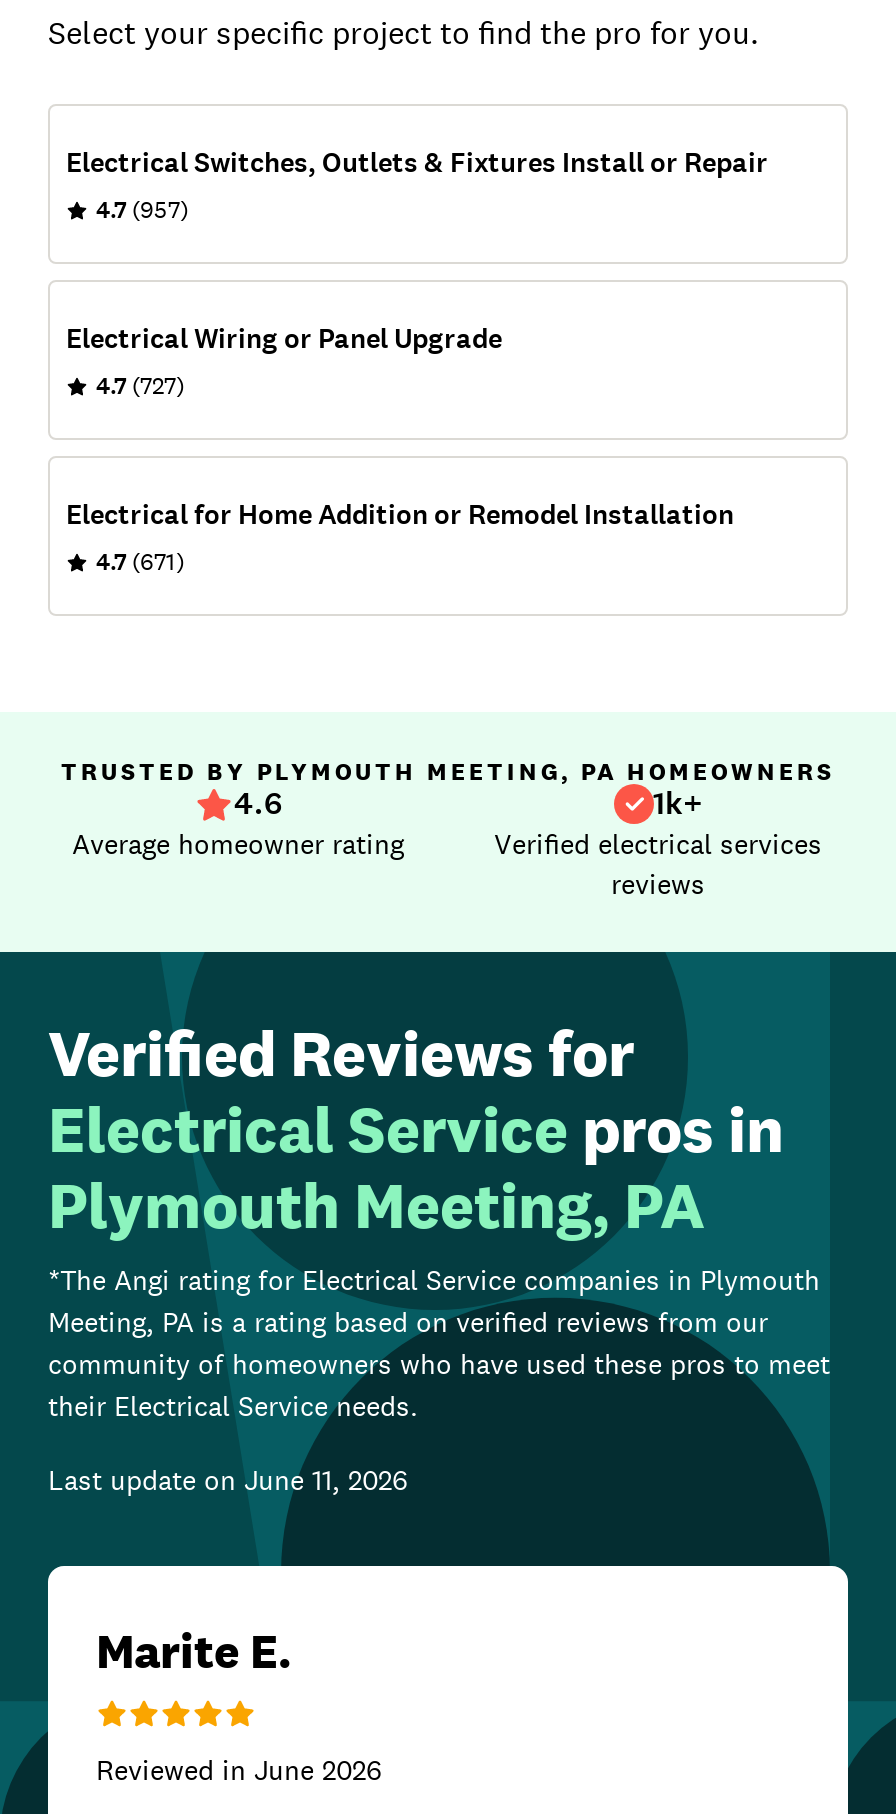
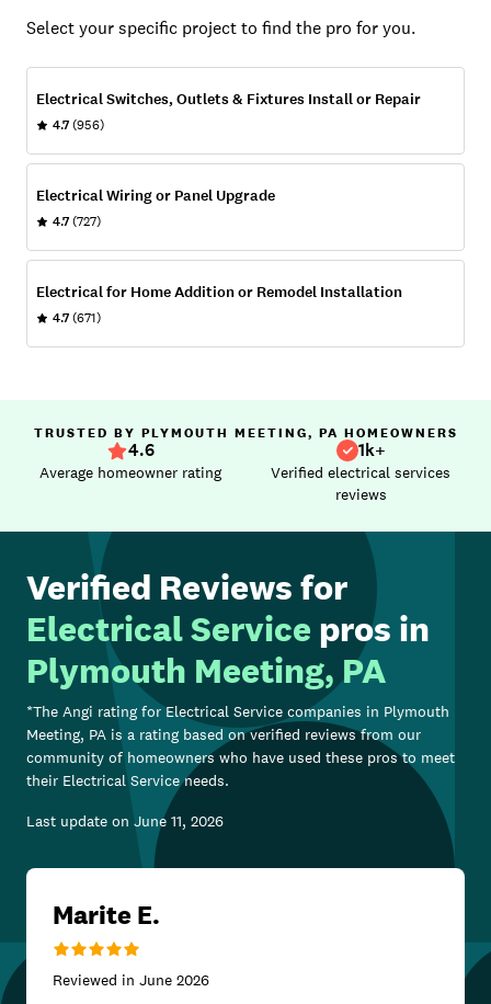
- 4.7 (957)
+ 4.7 (956)
